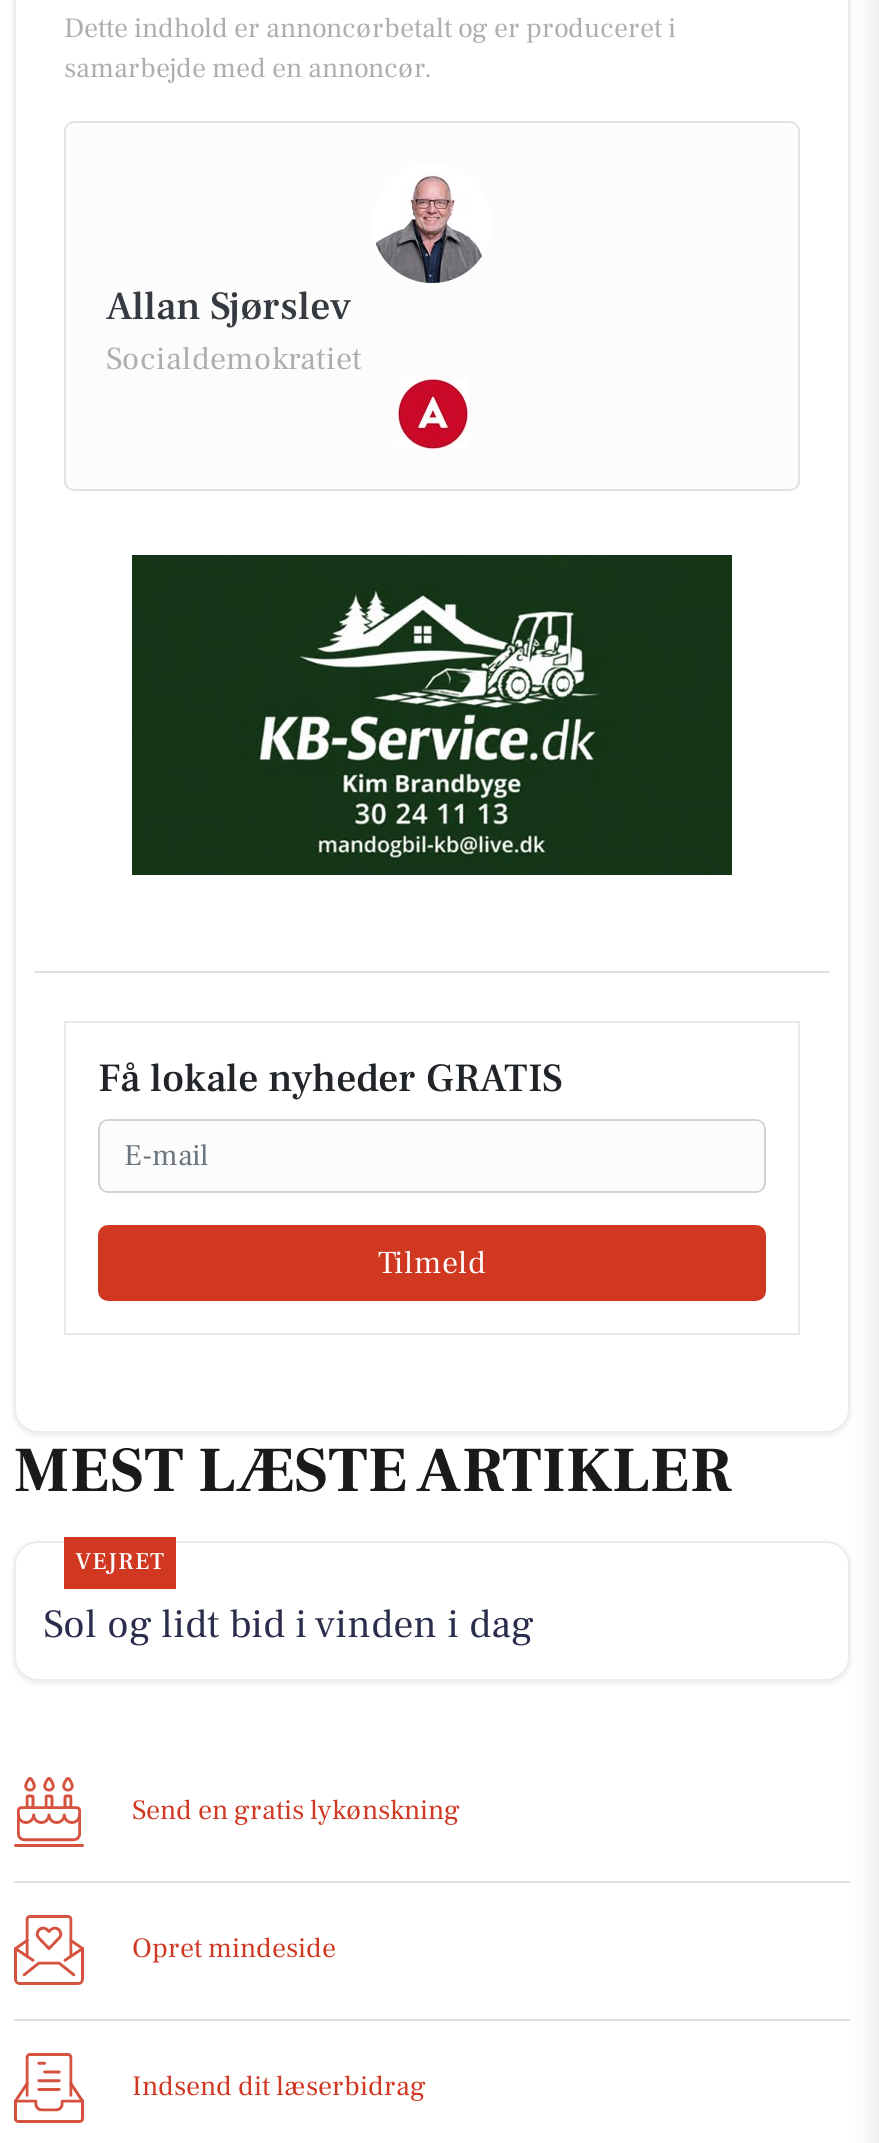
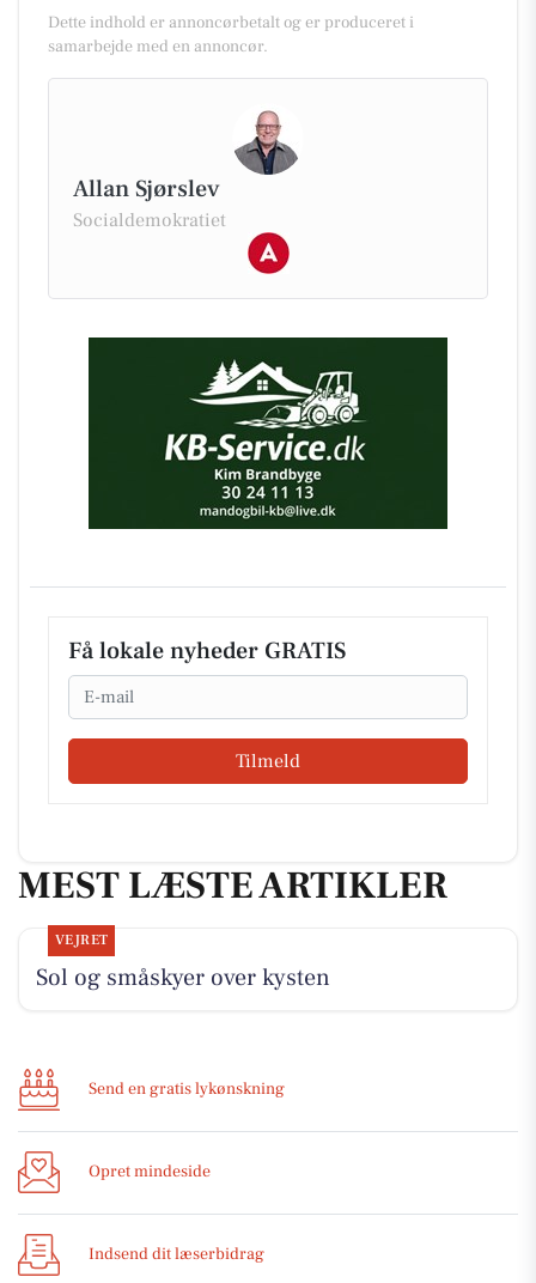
- Sol og lidt bid i vinden i dag
+ Sol og småskyer over kysten
